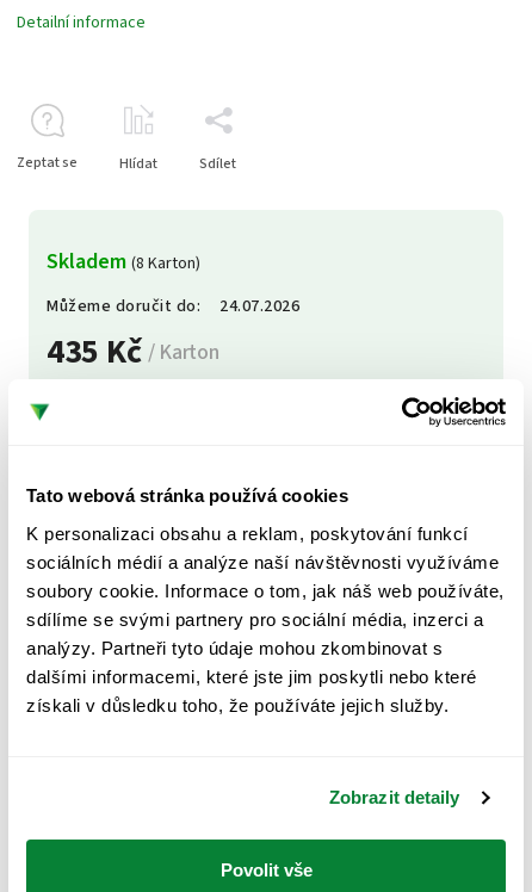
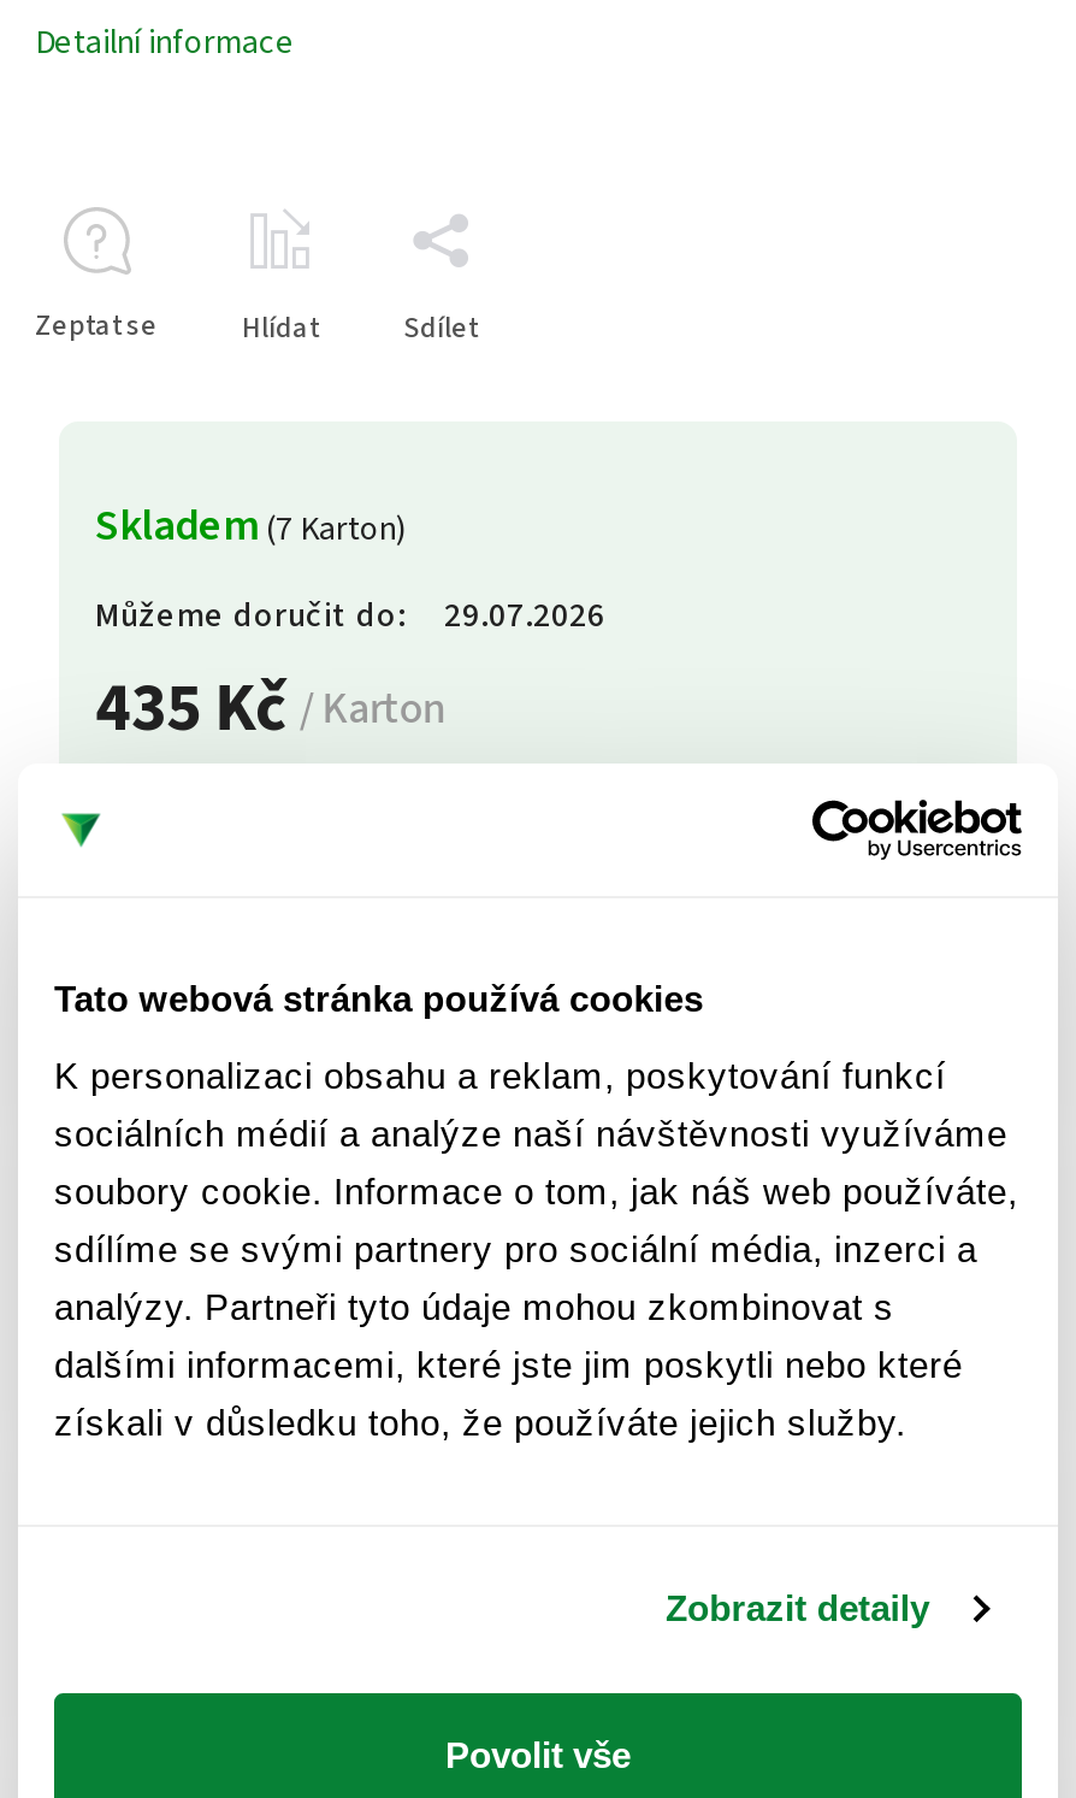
- Skladem (8 Karton)
+ Skladem (7 Karton)

- Můžeme doručit do: 24.07.2026
+ Můžeme doručit do: 29.07.2026
